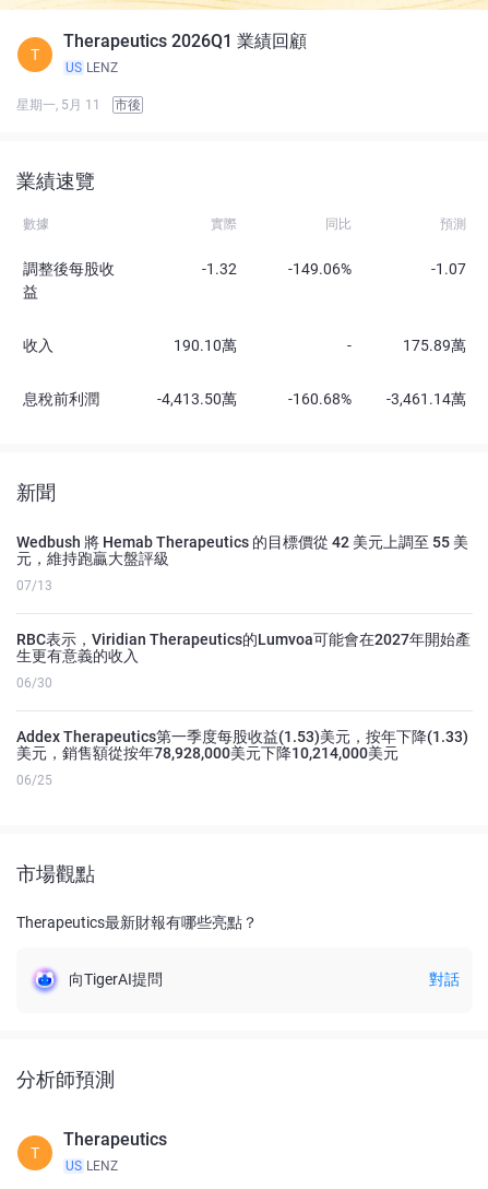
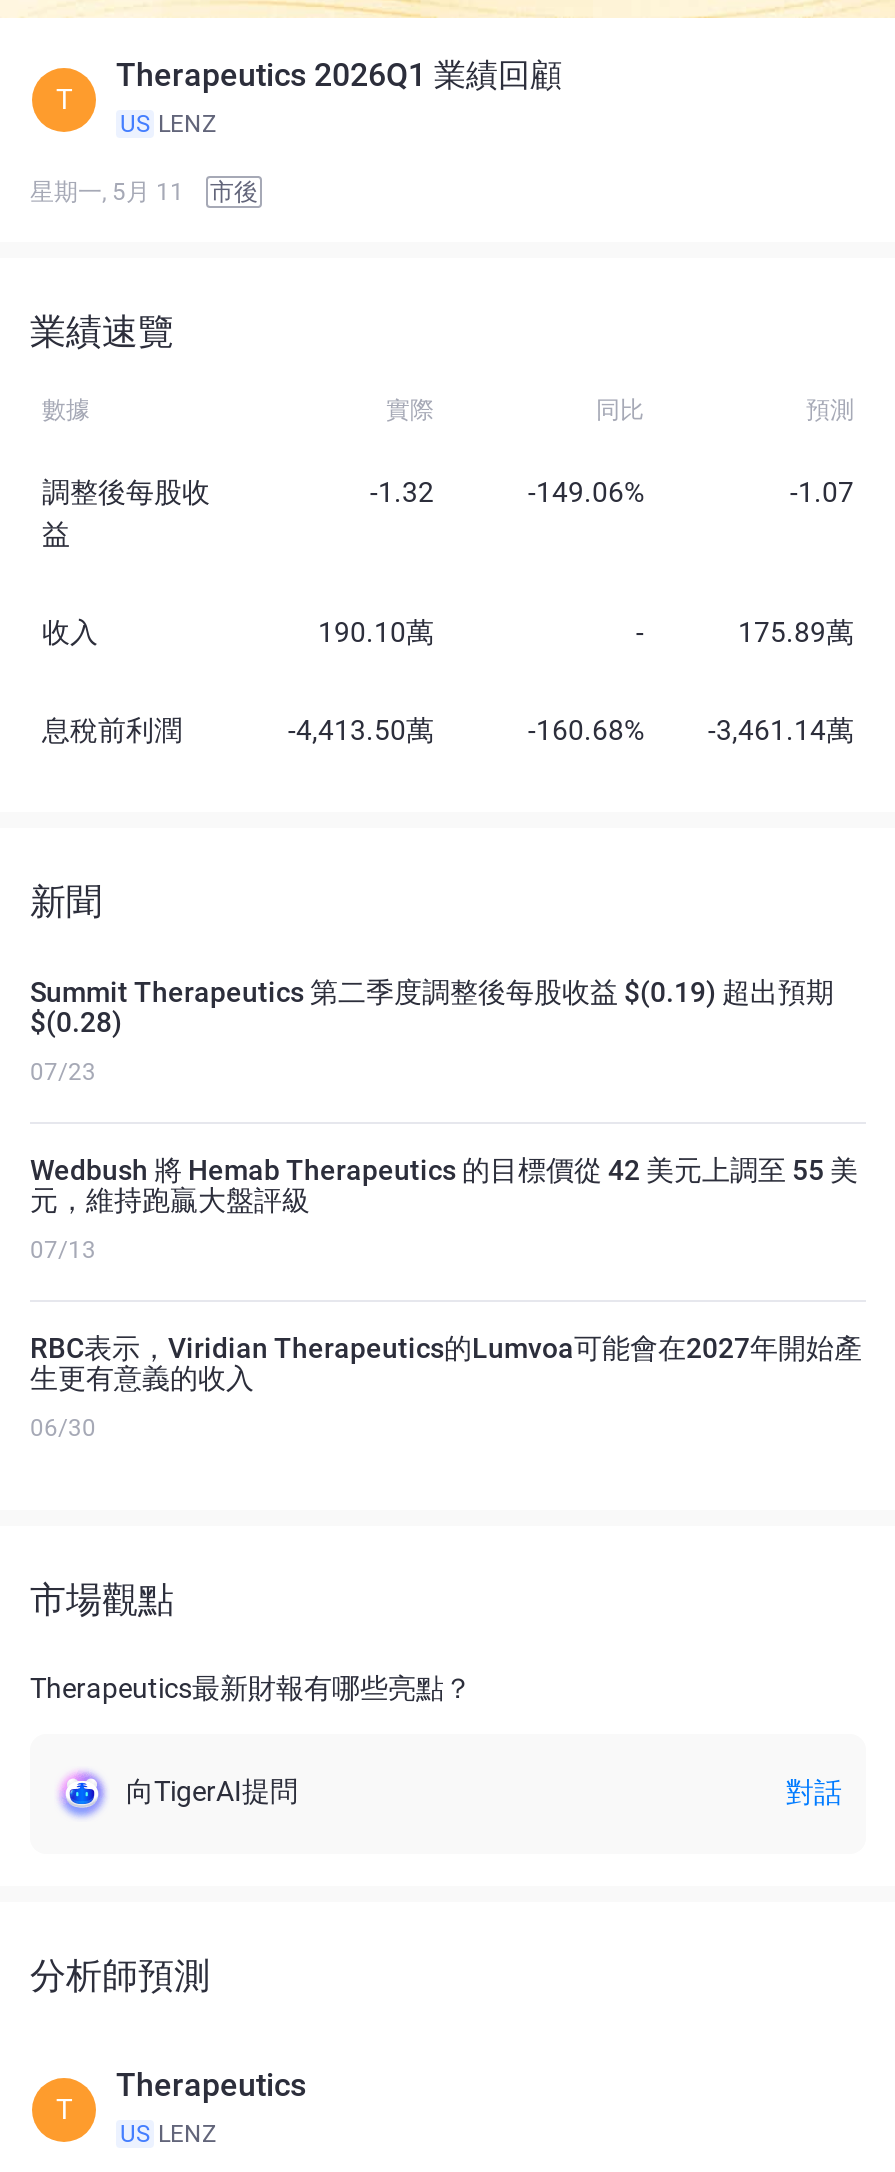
+ Summit Therapeutics 第二季度調整後每股收益 $(0.19) 超出預期
+ $(0.28)
+ 07/23

moved down: Wedbush 將 Hemab Therapeutics 的目標價從 42 美元上調至 55 美 | 元，維持跑贏大盤評級 | 07/13 | RBC表示，Viridian Therapeutics的Lumvoa可能會在2027年開始產 | 生更有意義的收入 | 06/30

- Addex Therapeutics第一季度每股收益(1.53)美元，按年下降(1.33)
- 美元，銷售額從按年78,928,000美元下降10,214,000美元
- 06/25
